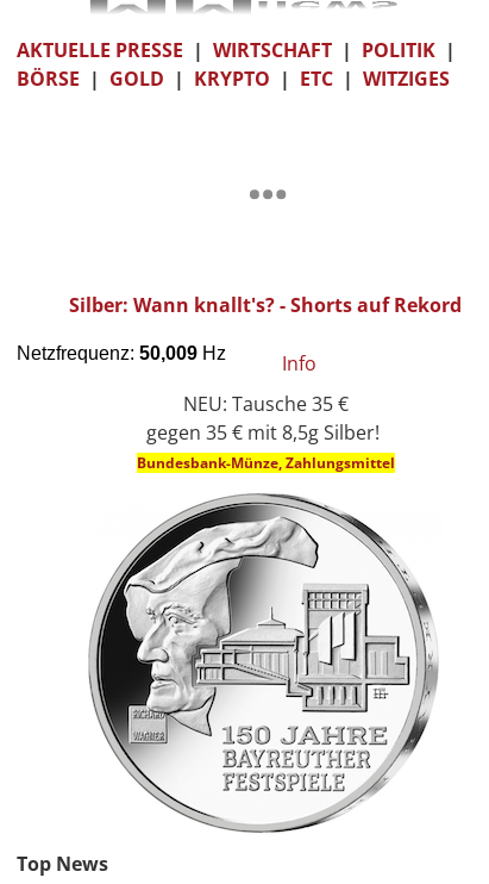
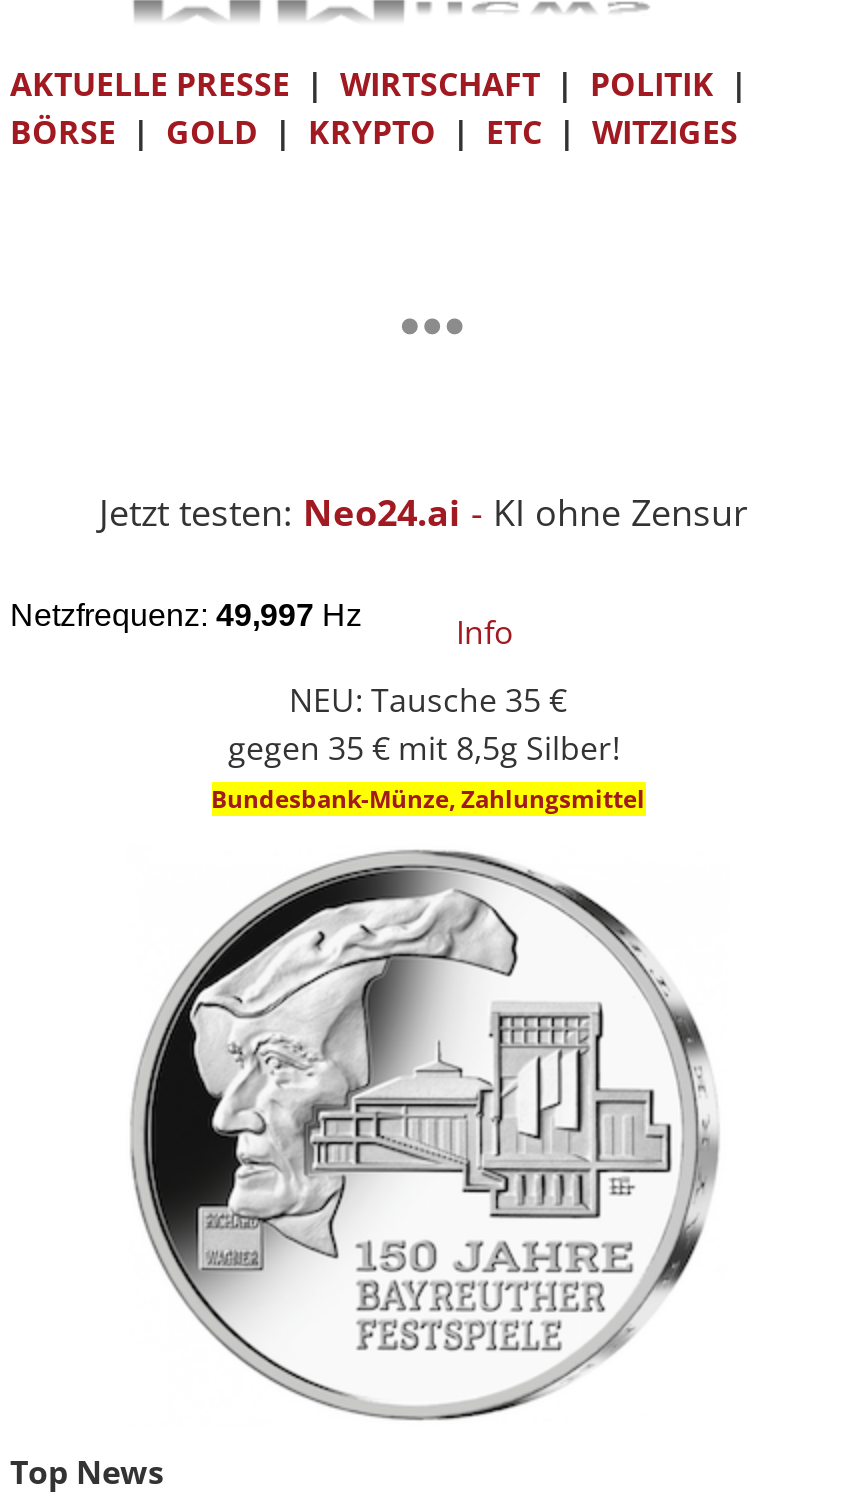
- Silber: Wann knallt's? - Shorts auf Rekord
+ Jetzt testen: Neo24.ai - KI ohne Zensur
